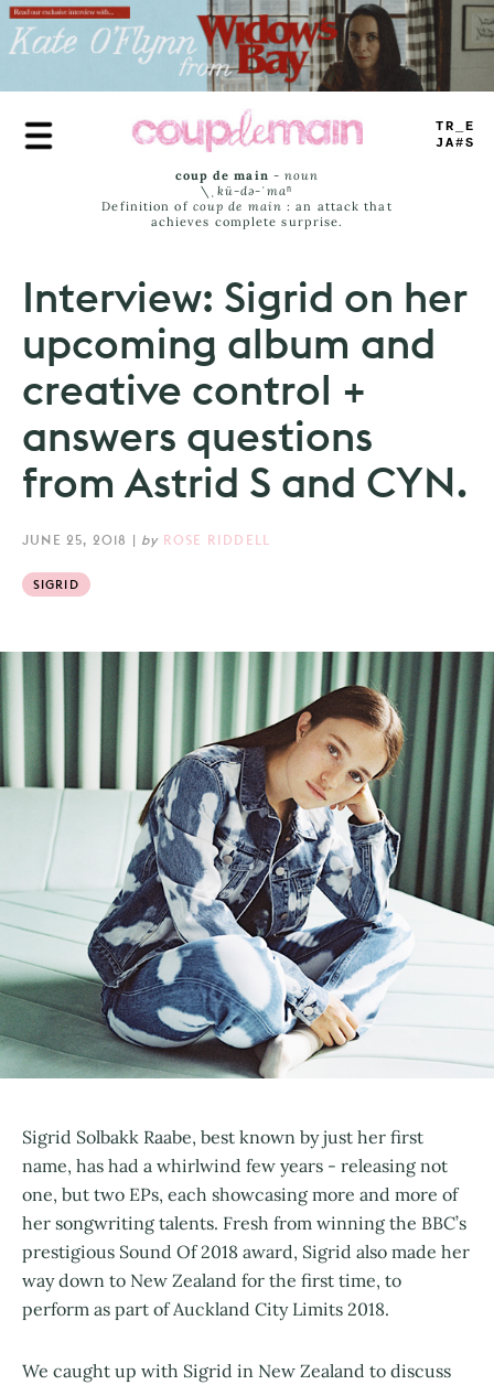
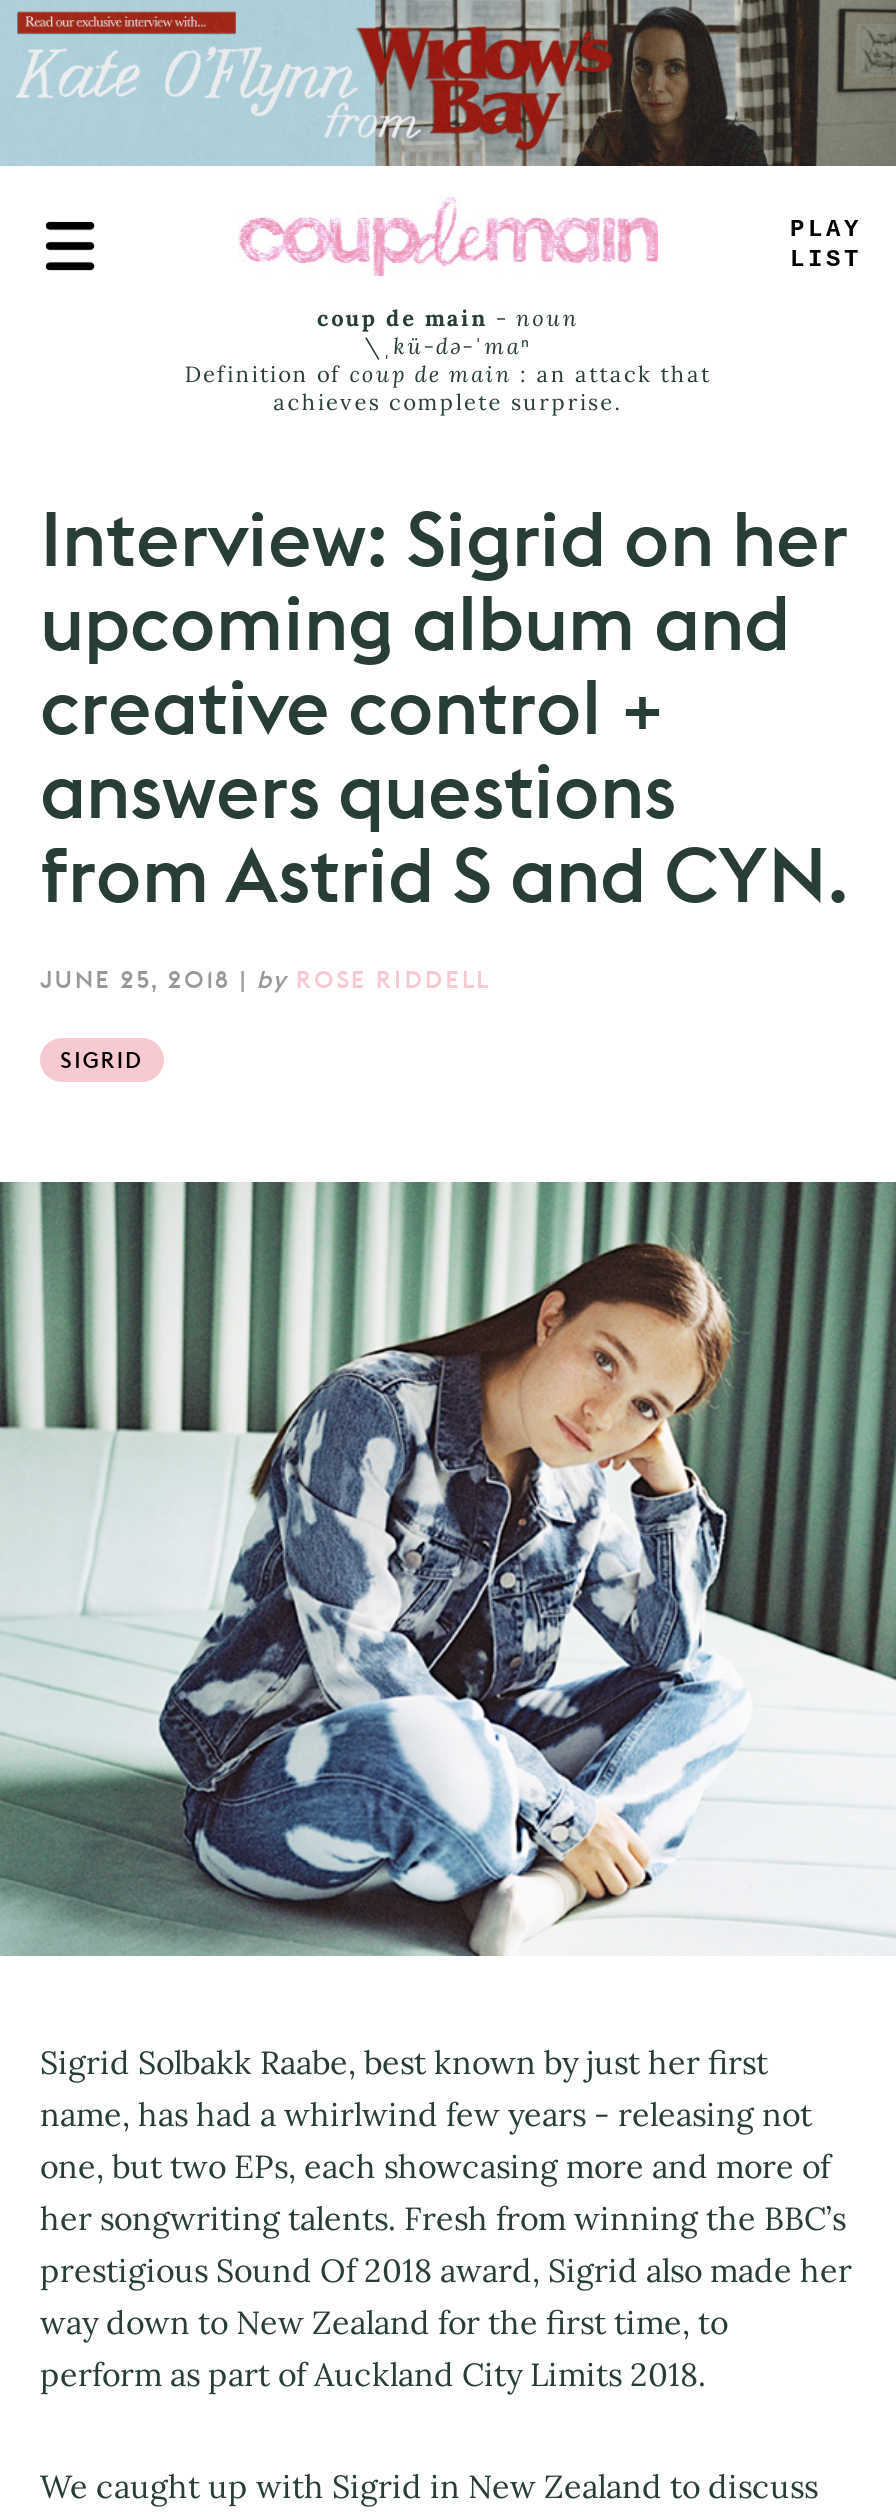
- TRUE
- JAMS
+ PLAY
+ LI > T
